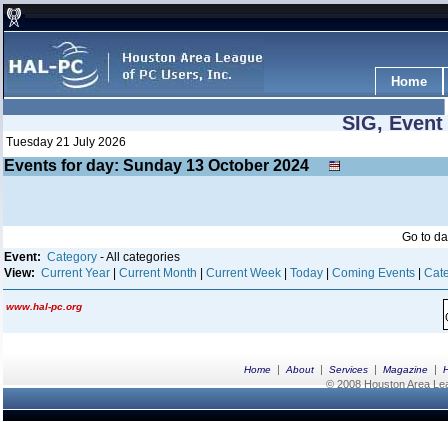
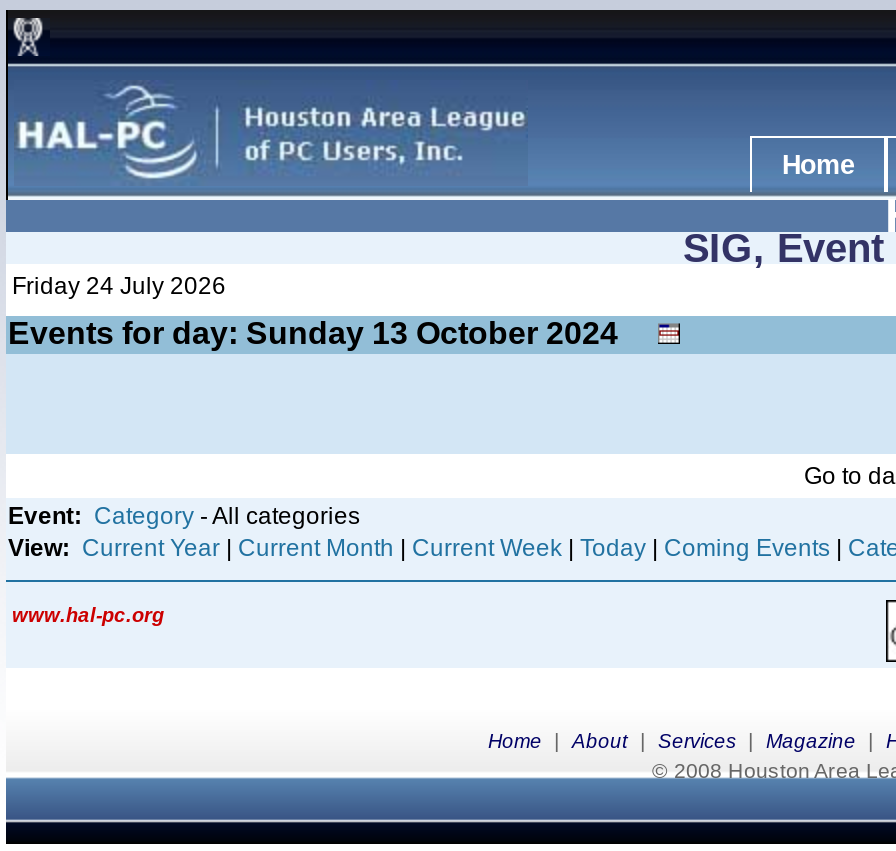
- Tuesday 21 July 2026
+ Friday 24 July 2026
